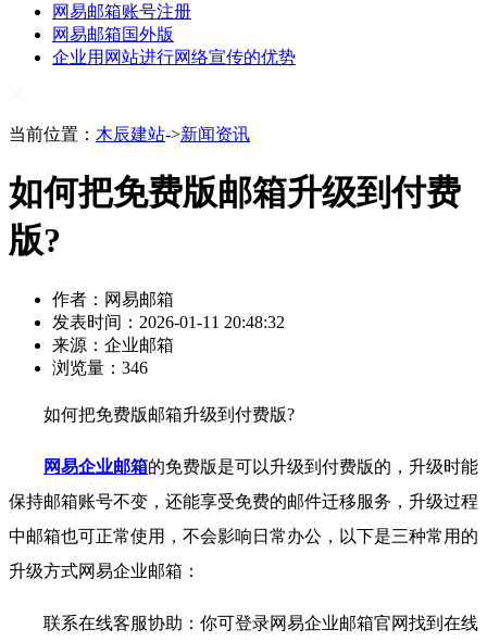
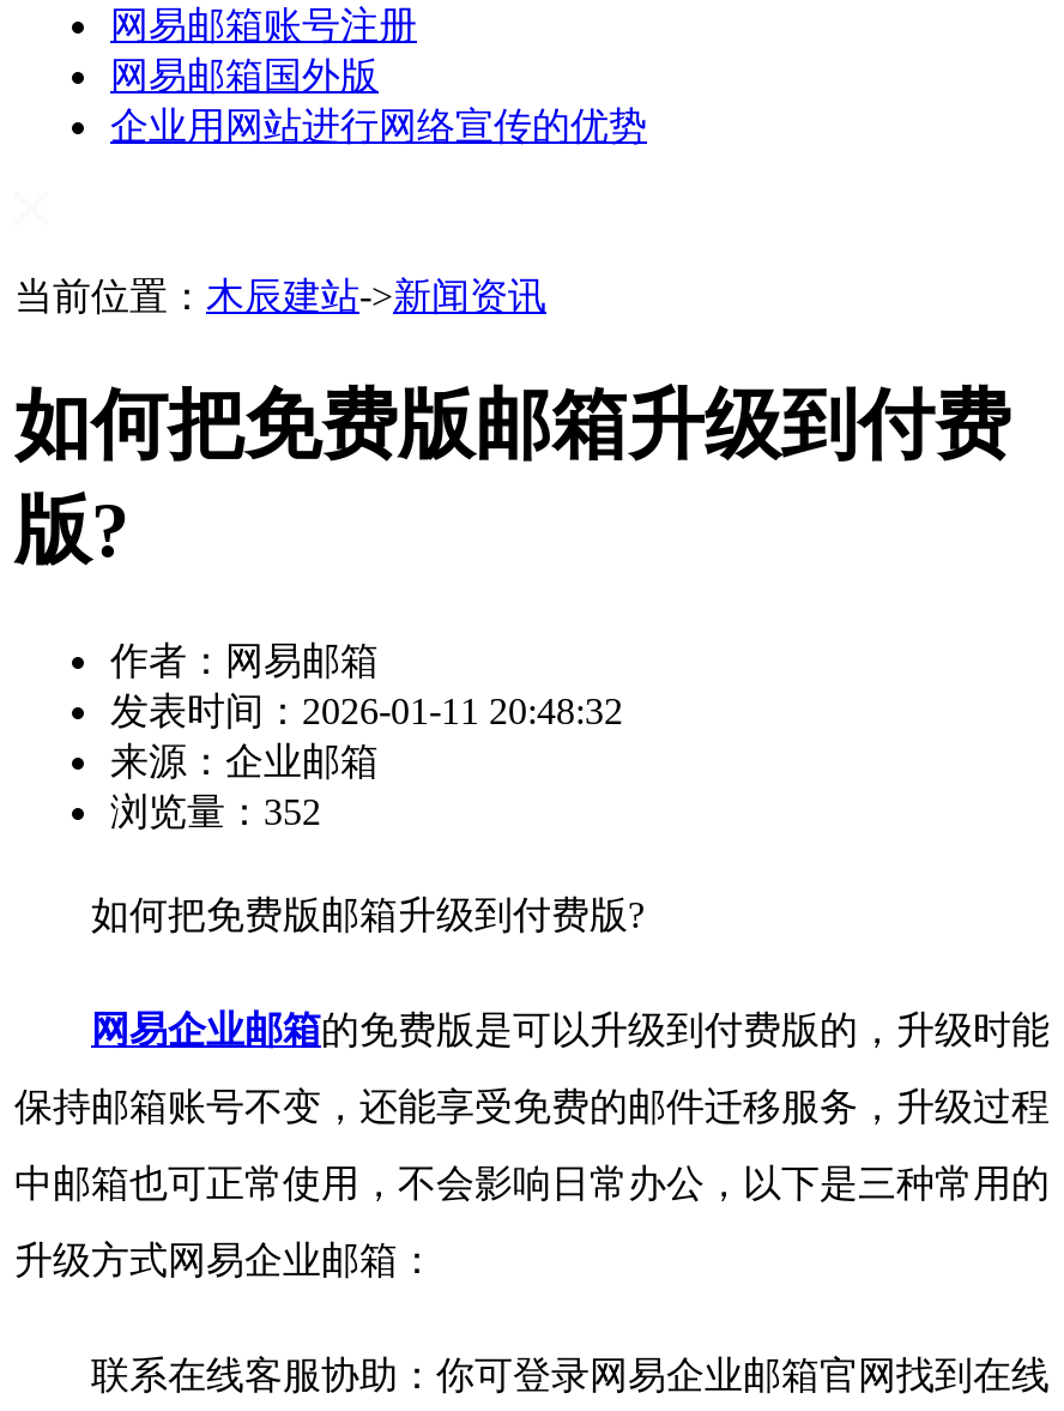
- 浏览量：346
+ 浏览量：352
